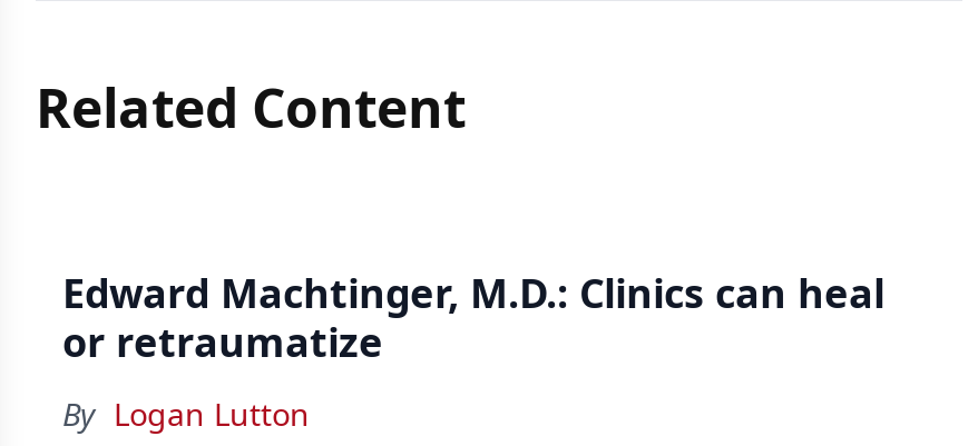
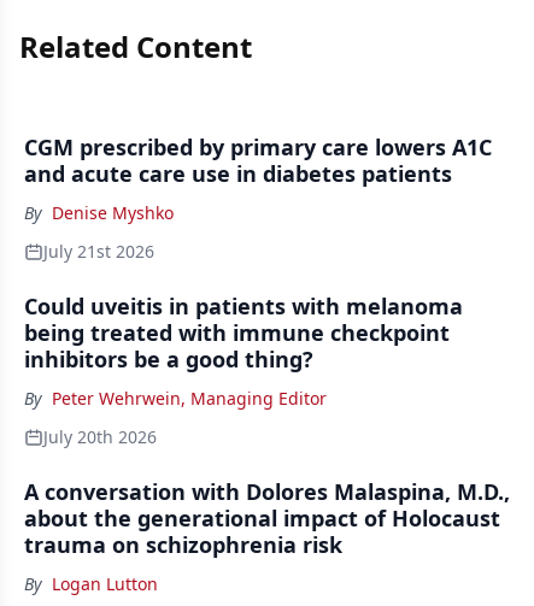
- Edward Machtinger, M.D.: Clinics can heal
- or retraumatize
+ CGM prescribed by primary care lowers A1C
+ and acute care use in diabetes patients
+ By Denise Myshko
+ July 21st 2026
+ Could uveitis in patients with melanoma
+ being treated with immune checkpoint
+ inhibitors be a good thing?
+ By Peter Wehrwein, Managing Editor
+ July 20th 2026
+ A conversation with Dolores Malaspina, M.D.,
+ about the generational impact of Holocaust
+ trauma on schizophrenia risk
